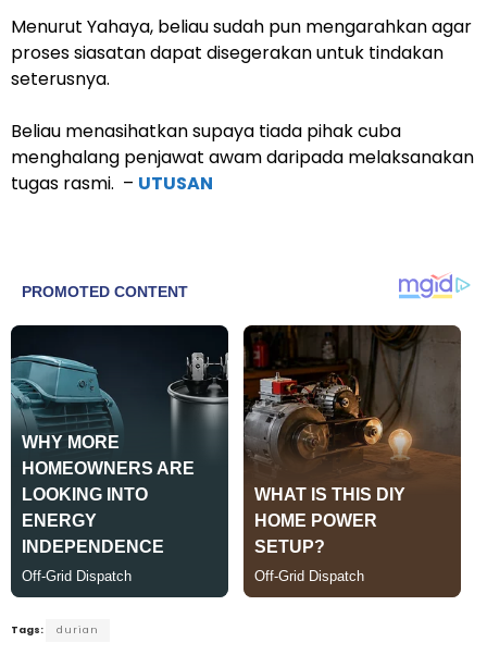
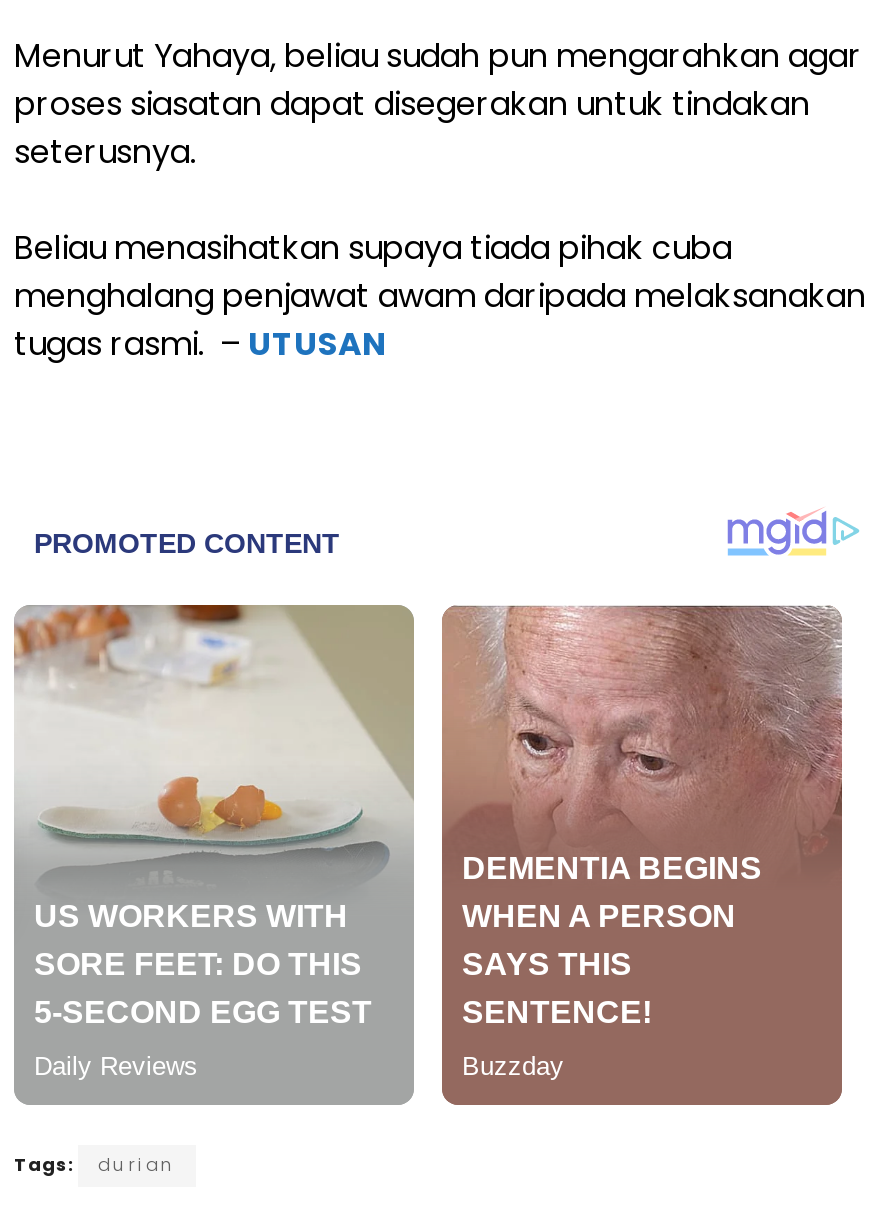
- [image]
+ [image]

- [image]
+ [image]
